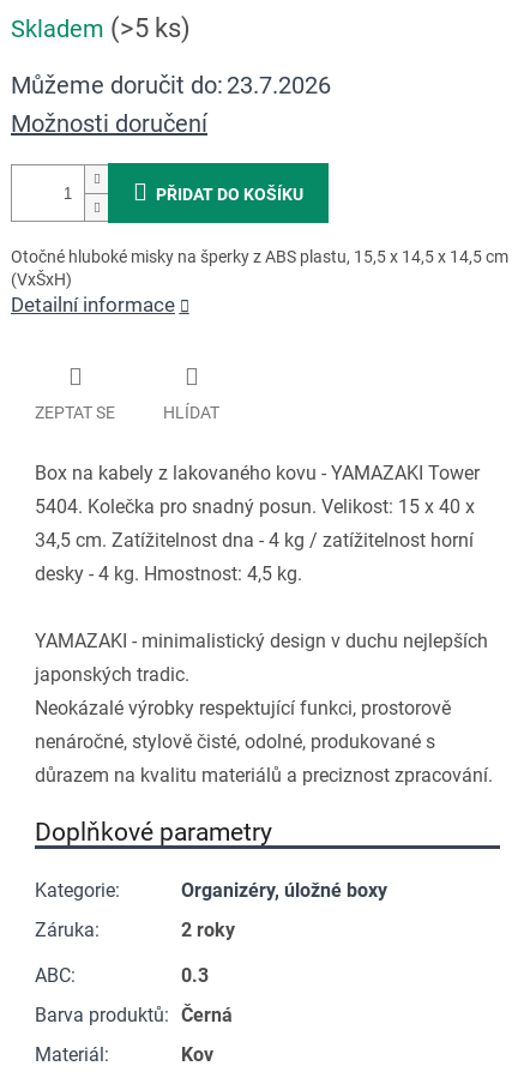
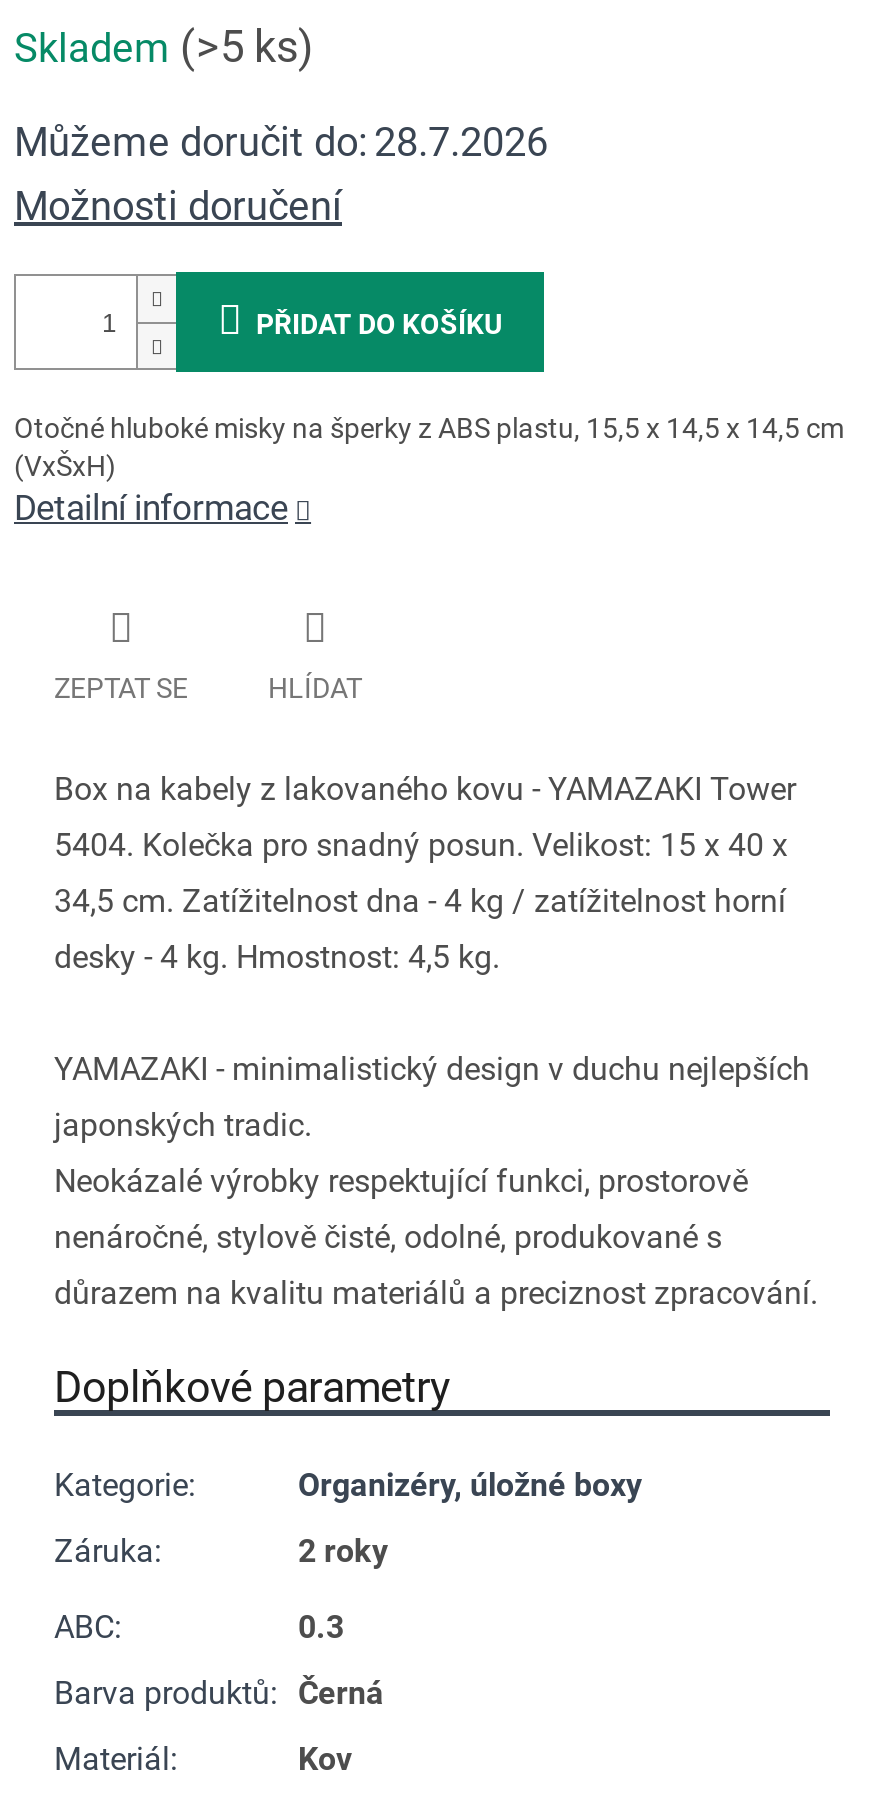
- Můžeme doručit do: 23.7.2026
+ Můžeme doručit do: 28.7.2026
